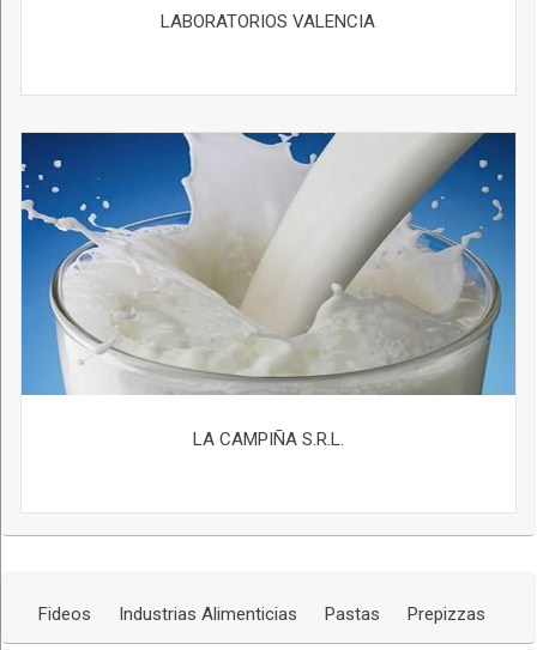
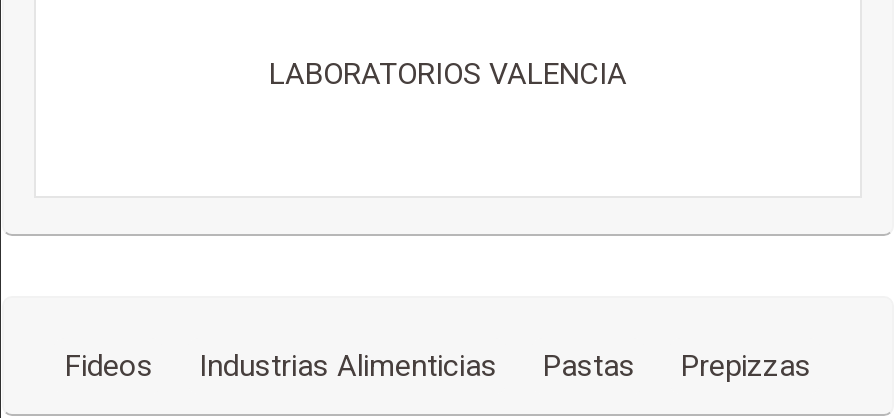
- [image]
- LA CAMPIÑA S.R.L.
